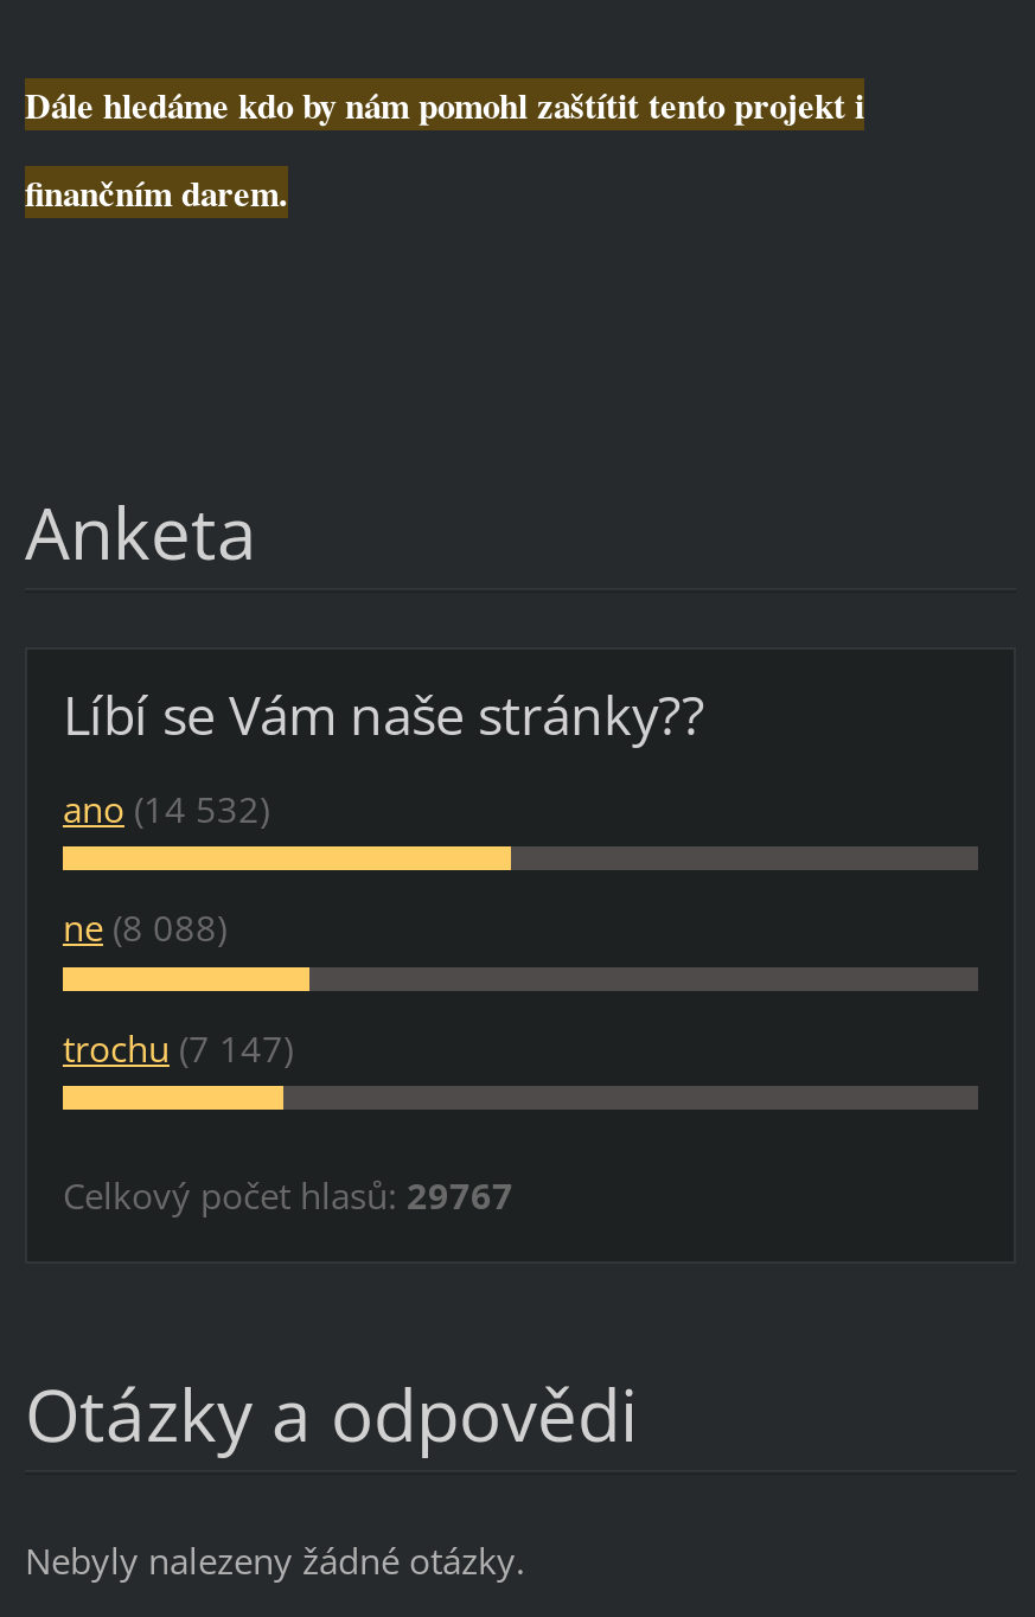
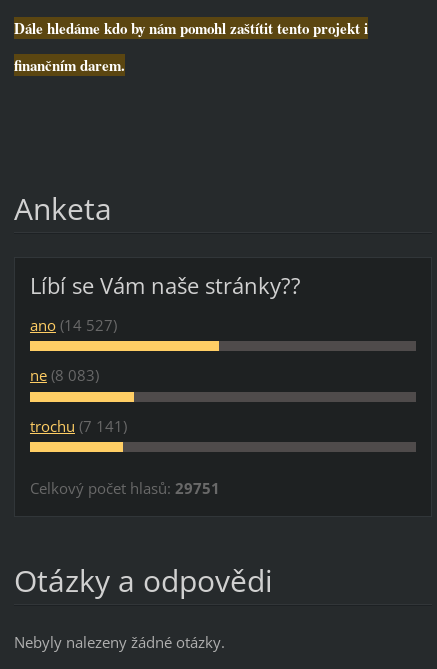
- ano (14 532)
+ ano (14 527)

- ne (8 088)
+ ne (8 083)

- trochu (7 147)
+ trochu (7 141)

- Celkový počet hlasů: 29767
+ Celkový počet hlasů: 29751
